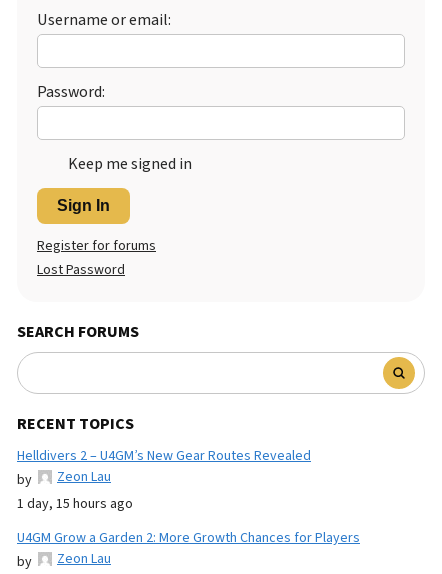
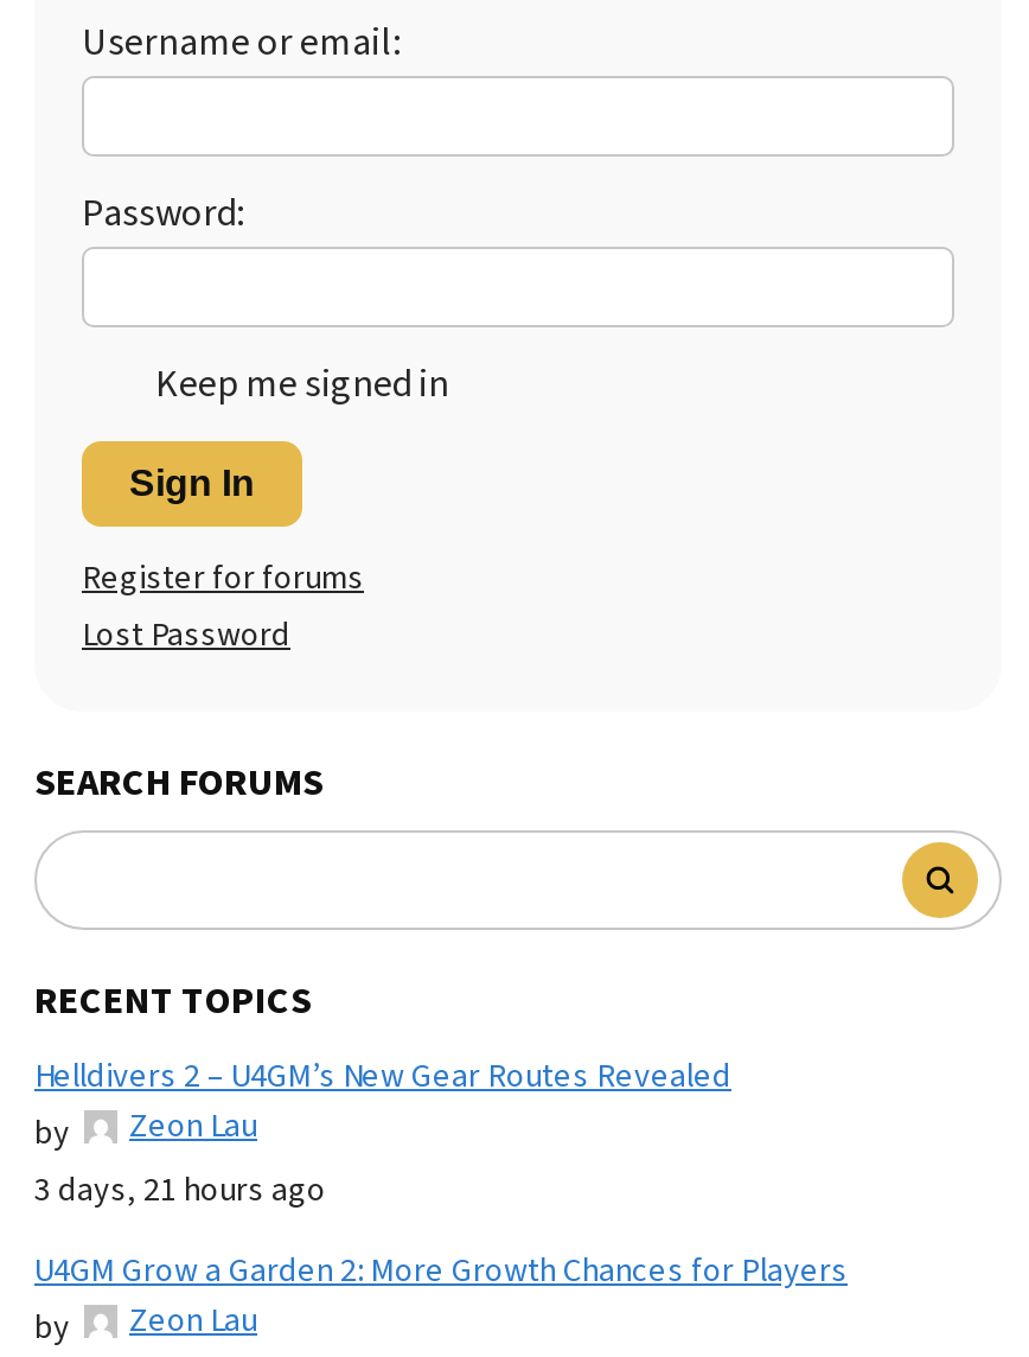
- 1 day, 15 hours ago
+ 3 days, 21 hours ago
